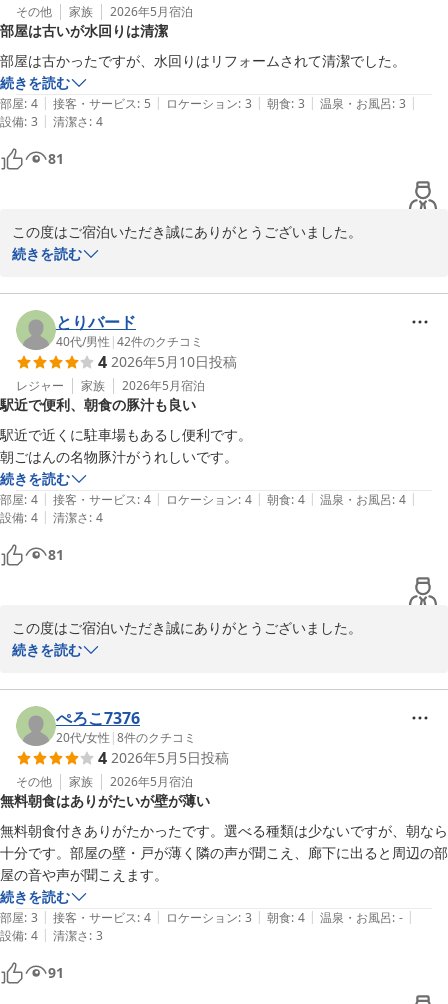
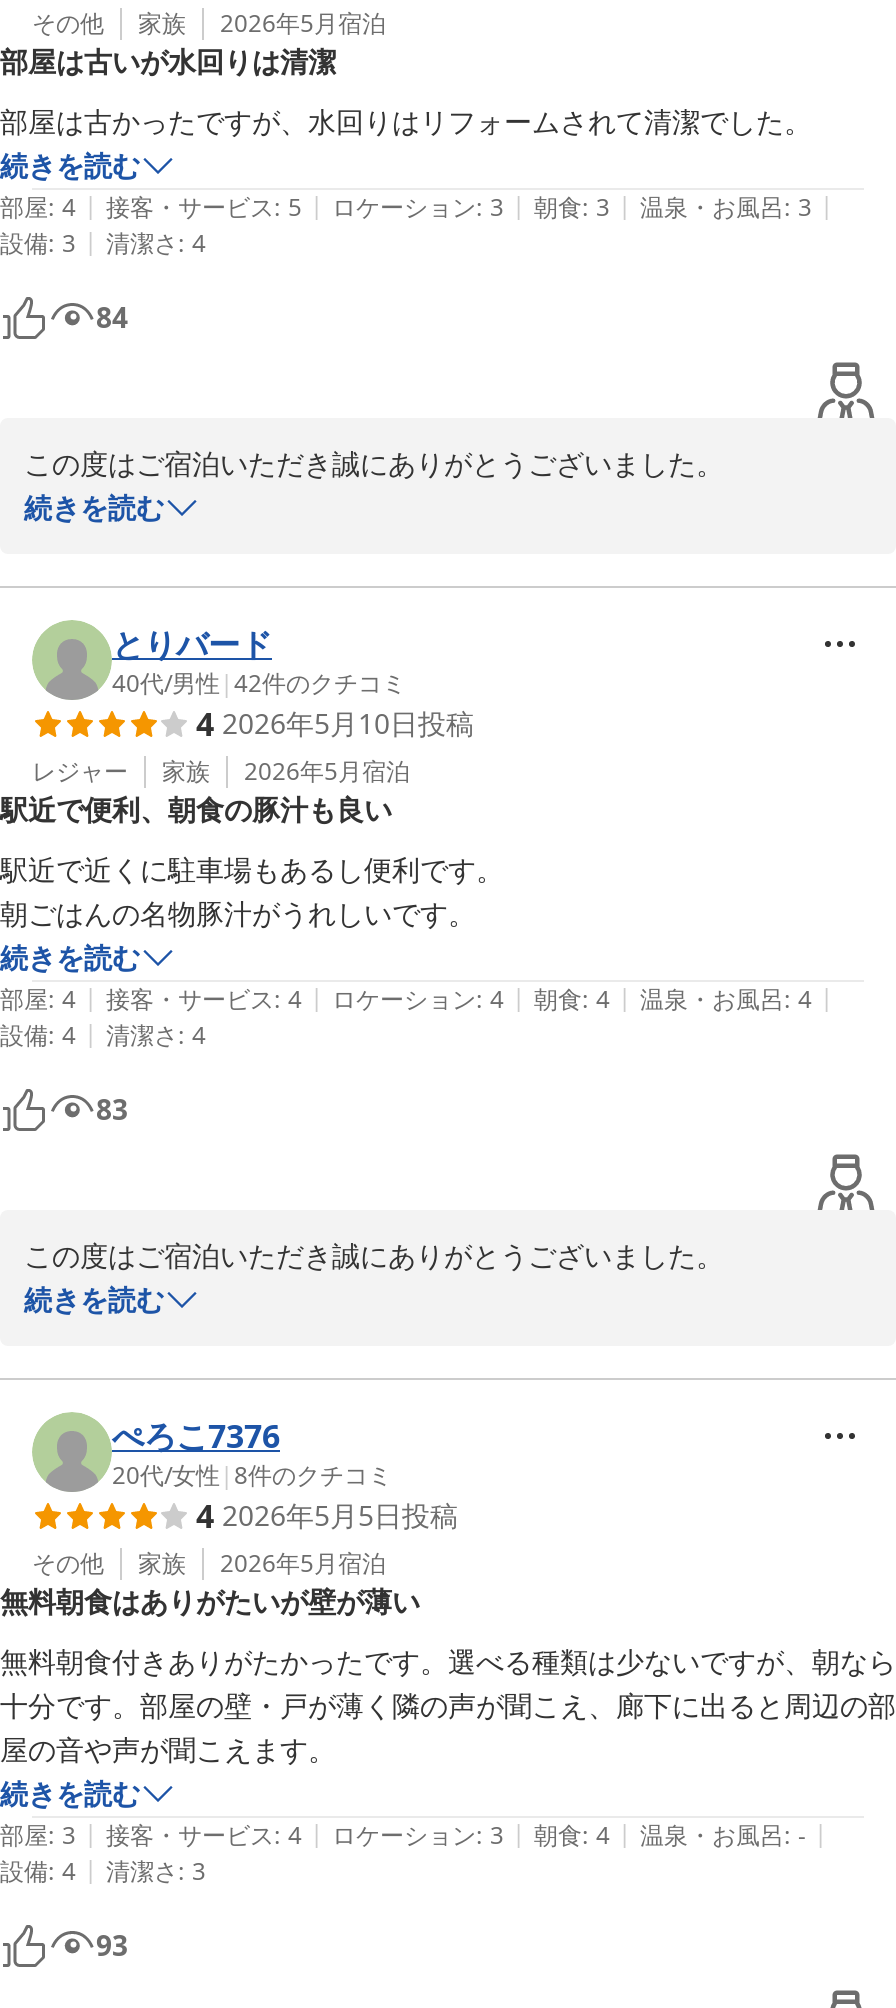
- 81
+ 84

- 81
+ 83

- 91
+ 93
